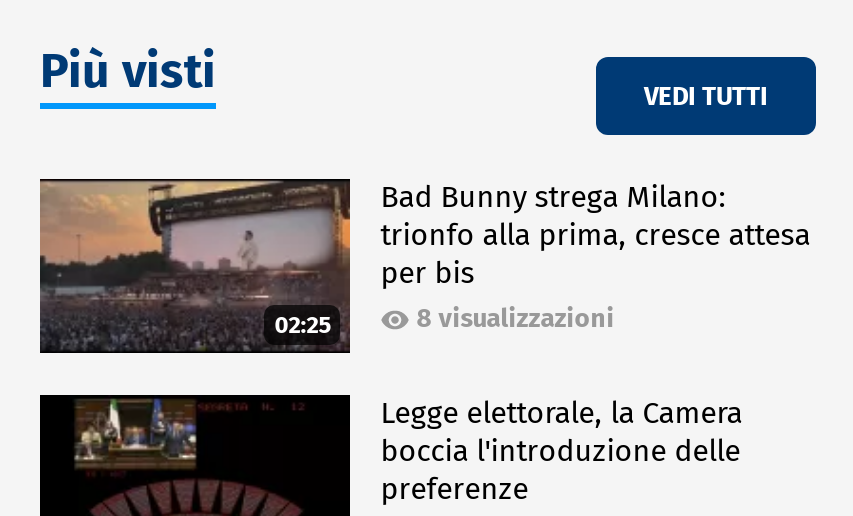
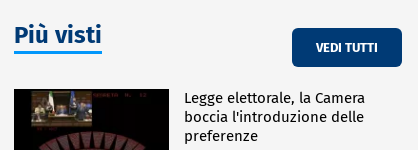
- [image]
- 02:25

- Bad Bunny strega Milano:
- trionfo alla prima, cresce attesa
- per bis
- 8 visualizzazioni
